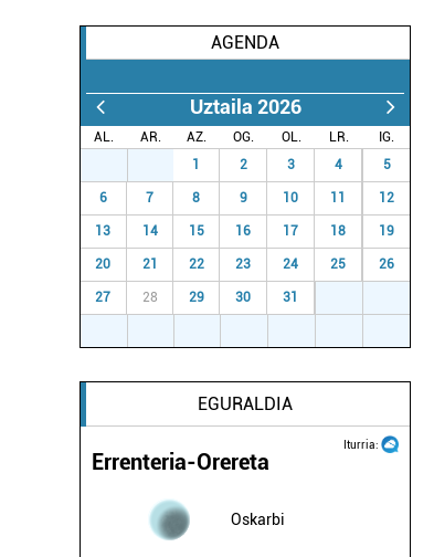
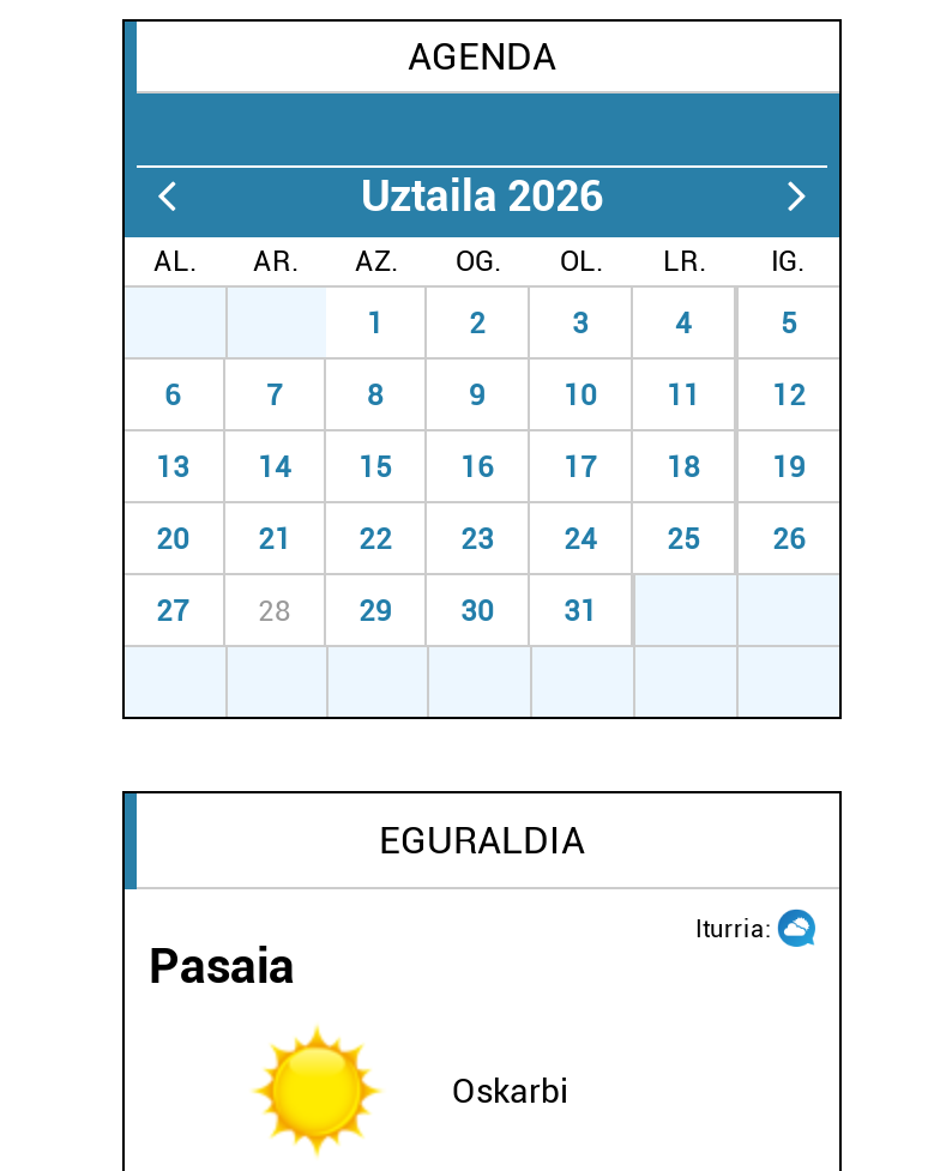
- Errenteria-Orereta
+ Pasaia

- [image]
+ [image]
